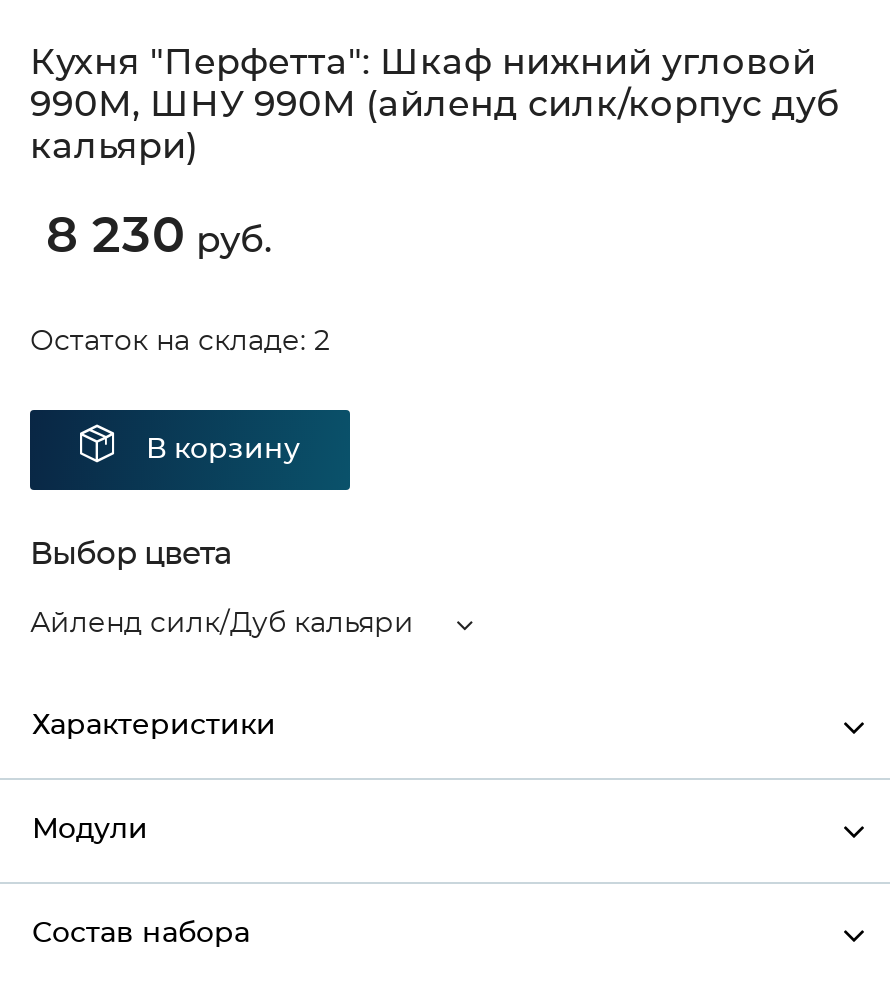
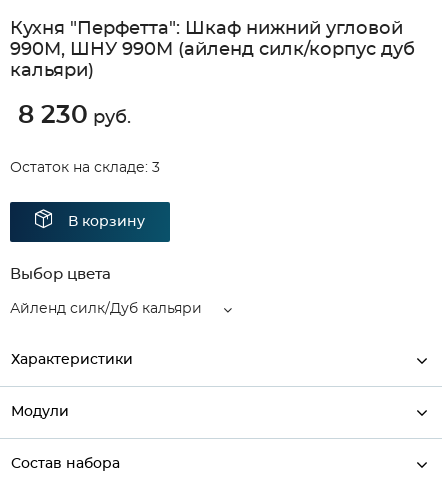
- Остаток на складе: 2
+ Остаток на складе: 3
